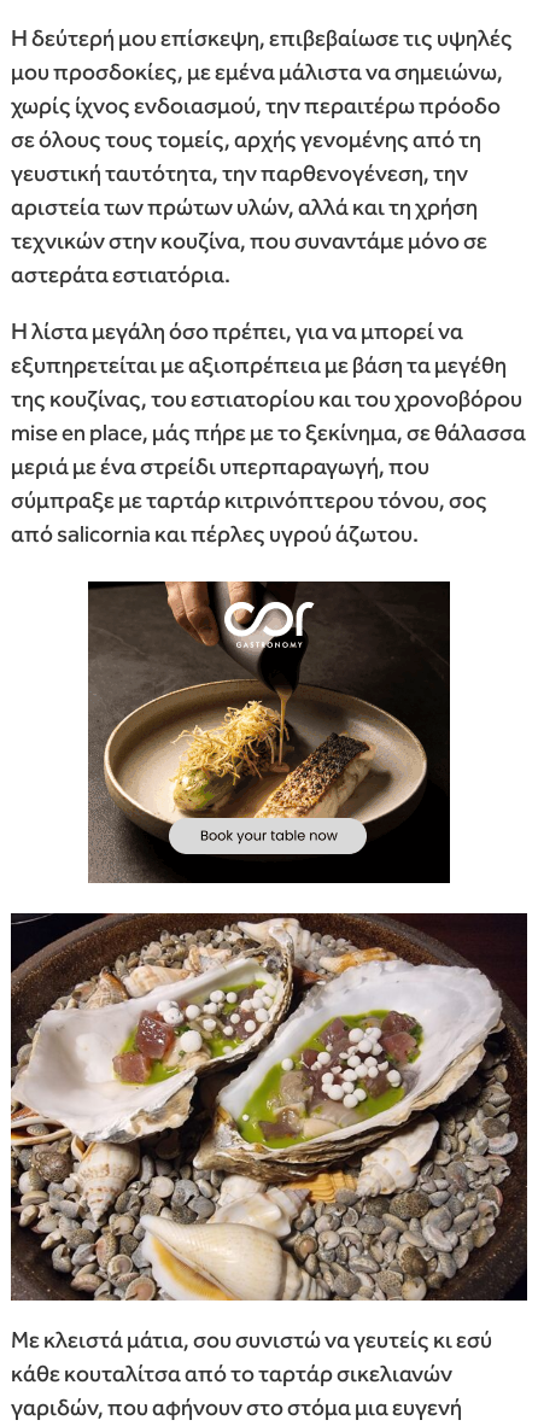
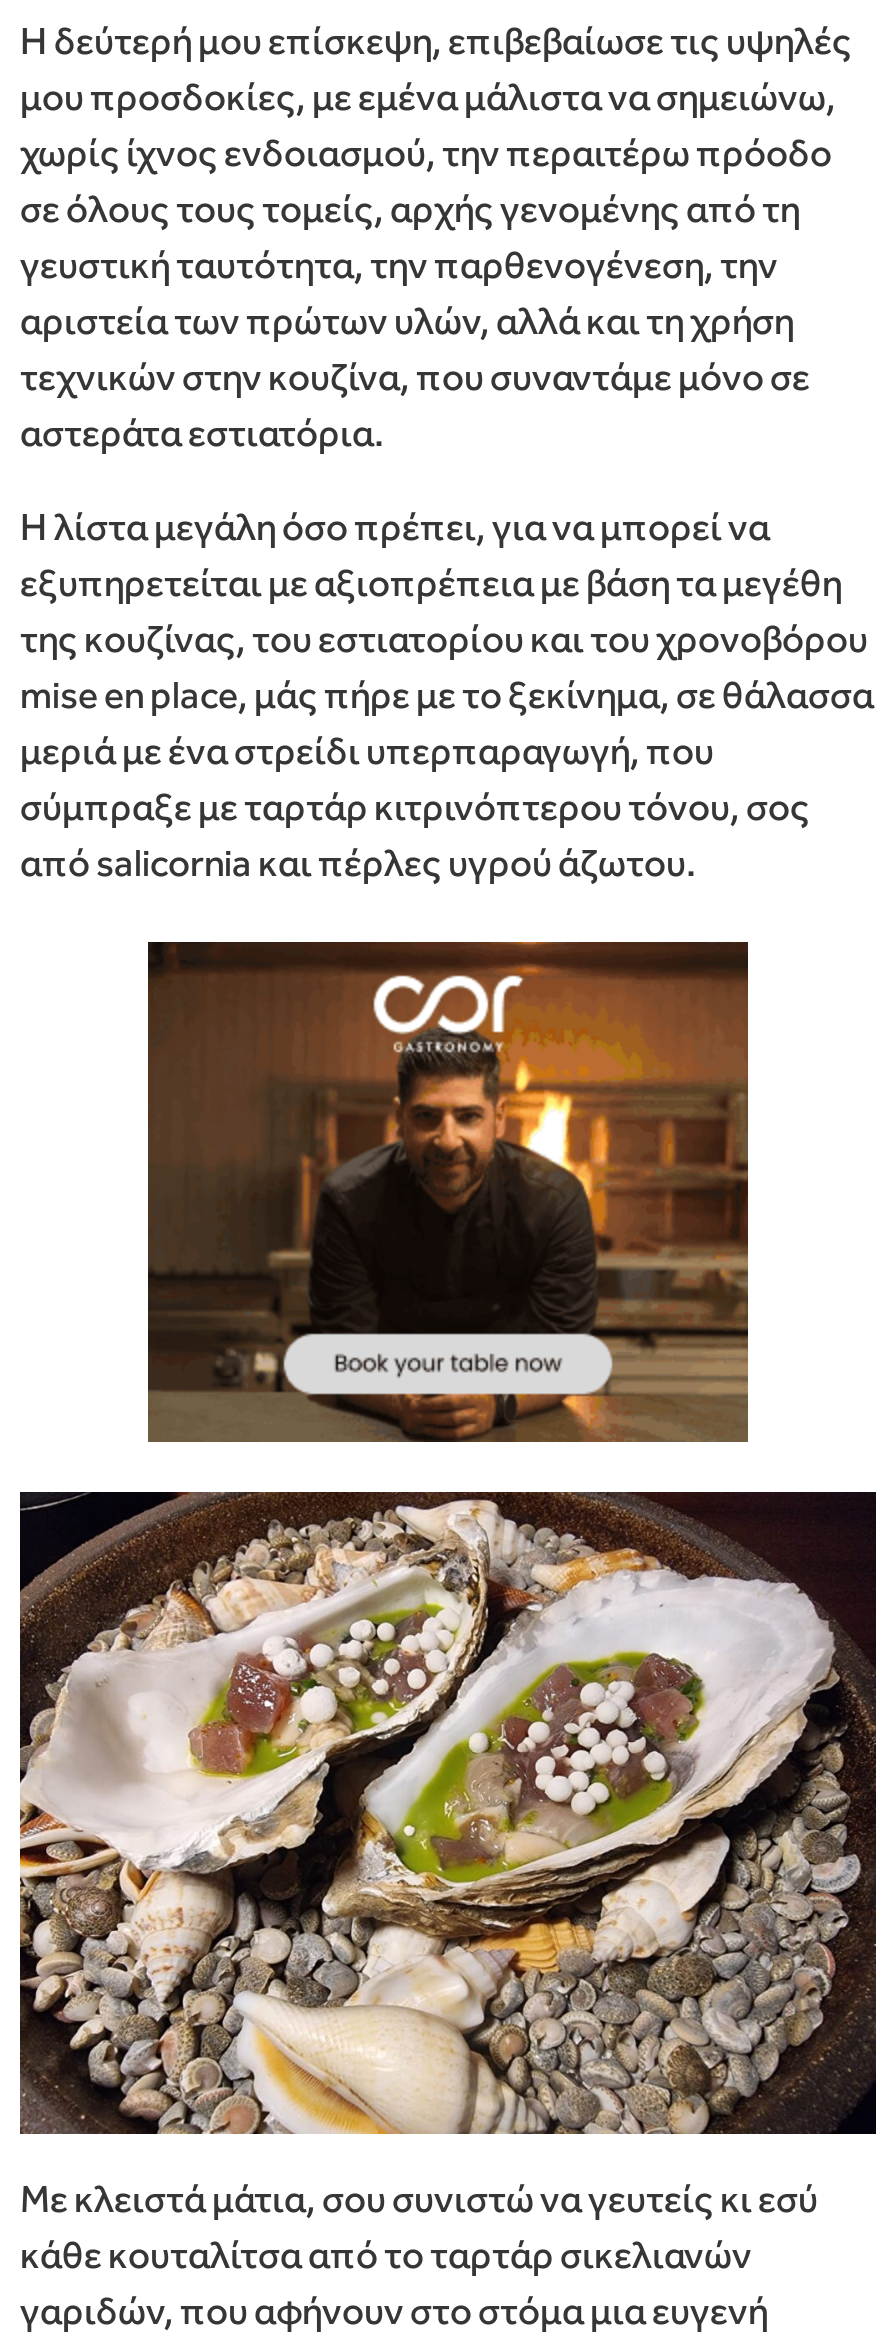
- [image]
+ [image]
